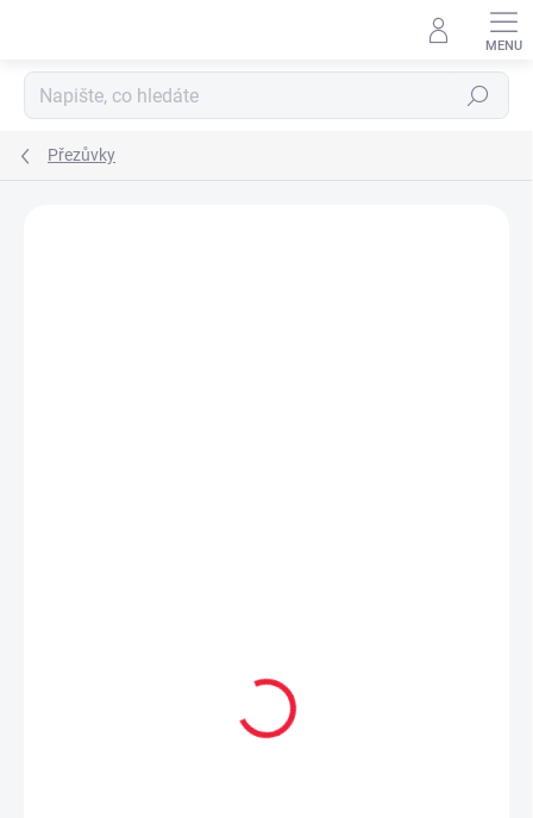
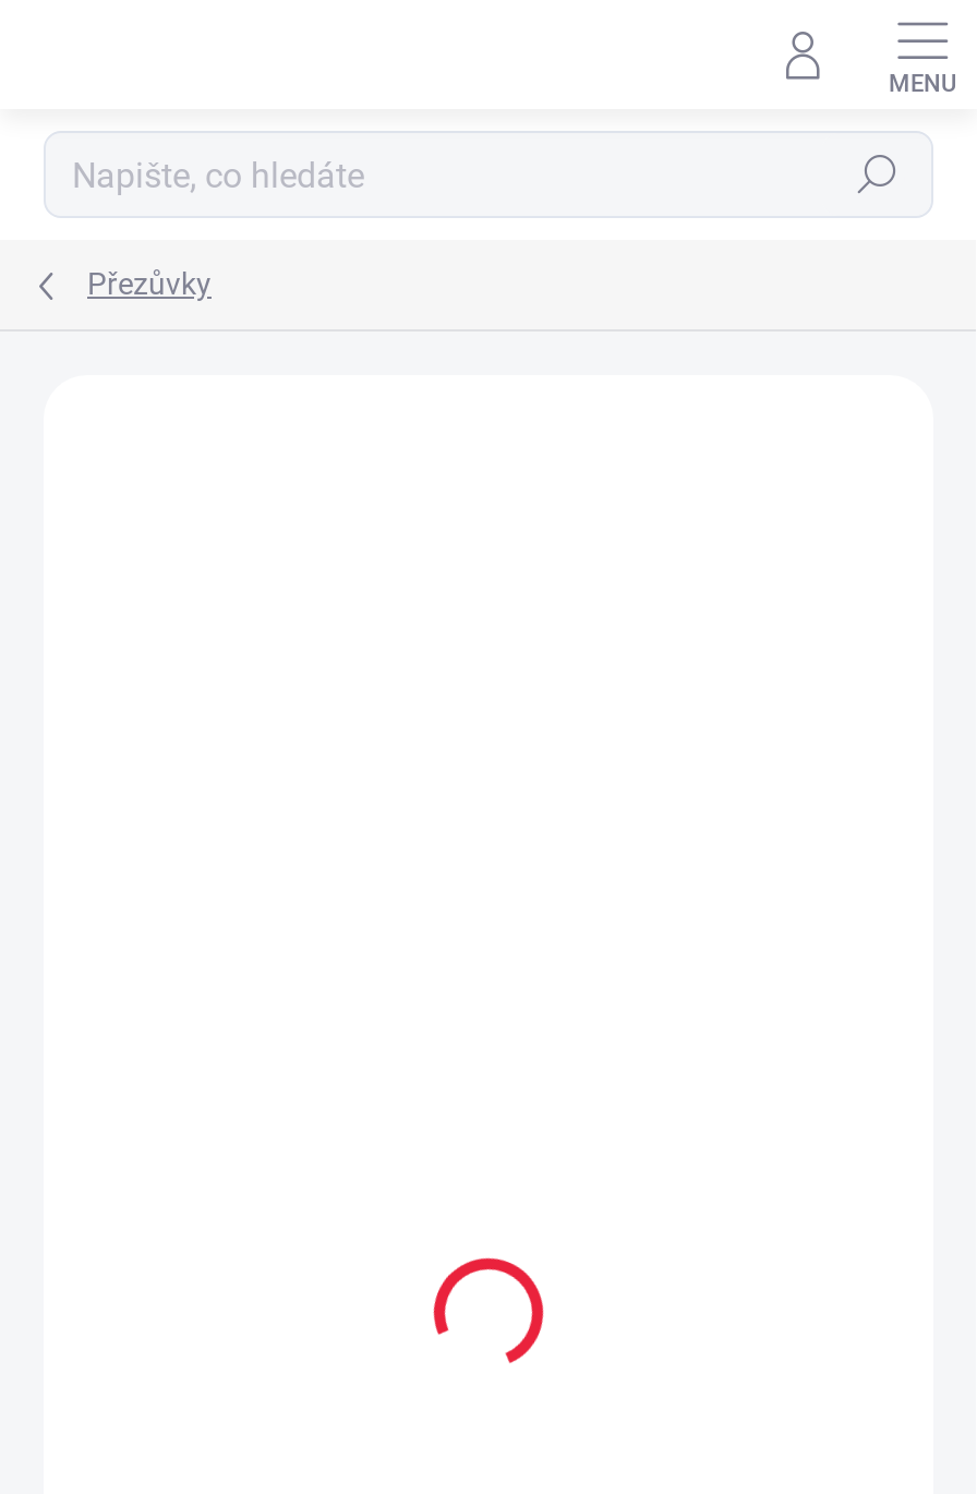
- [image]
+ [image]
